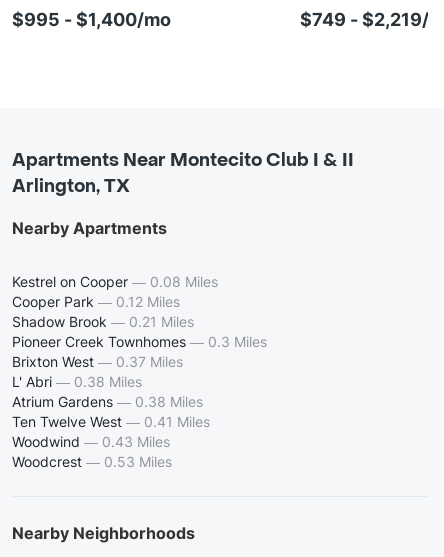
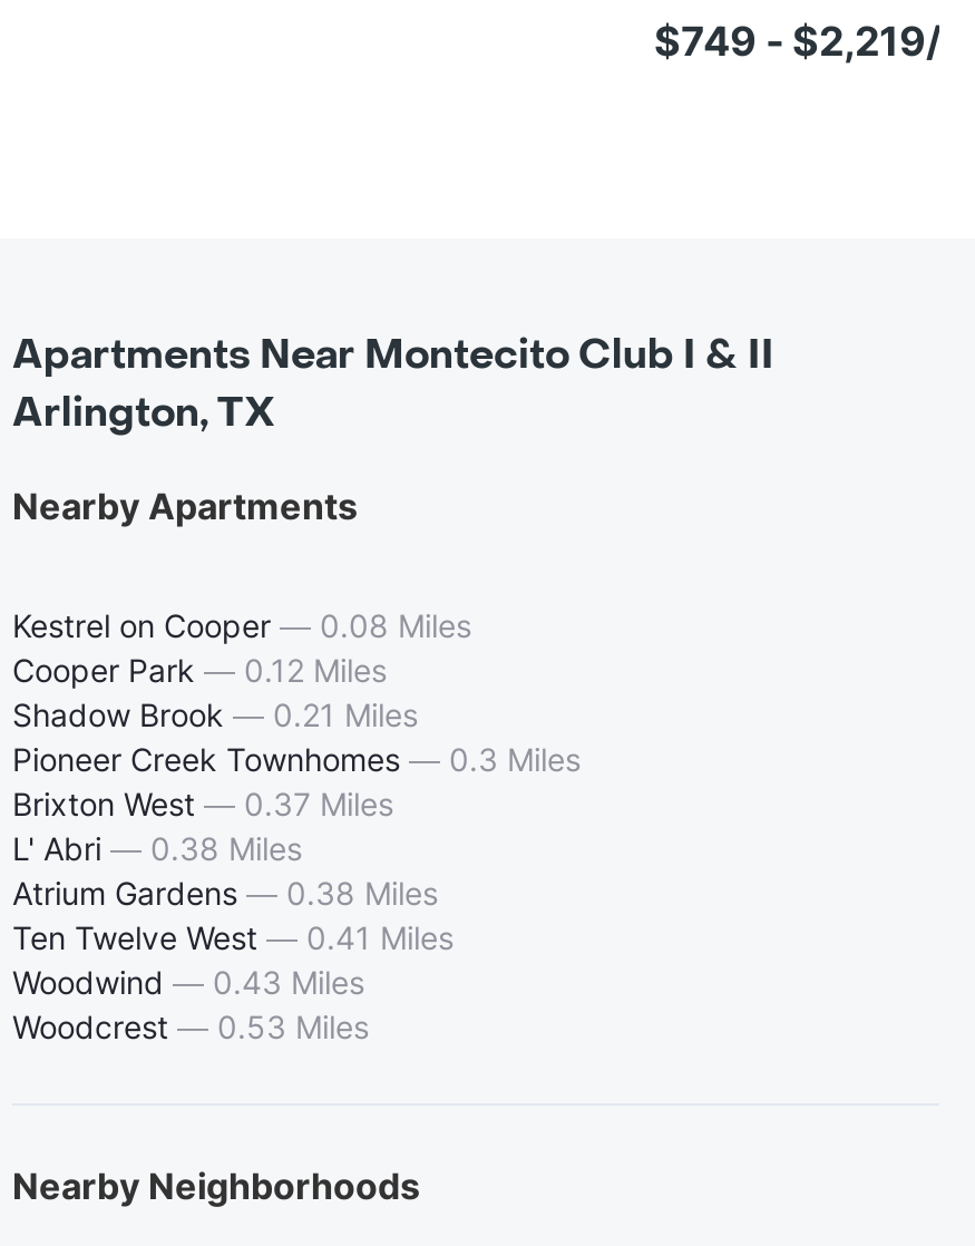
- $995 - $1,400/mo
